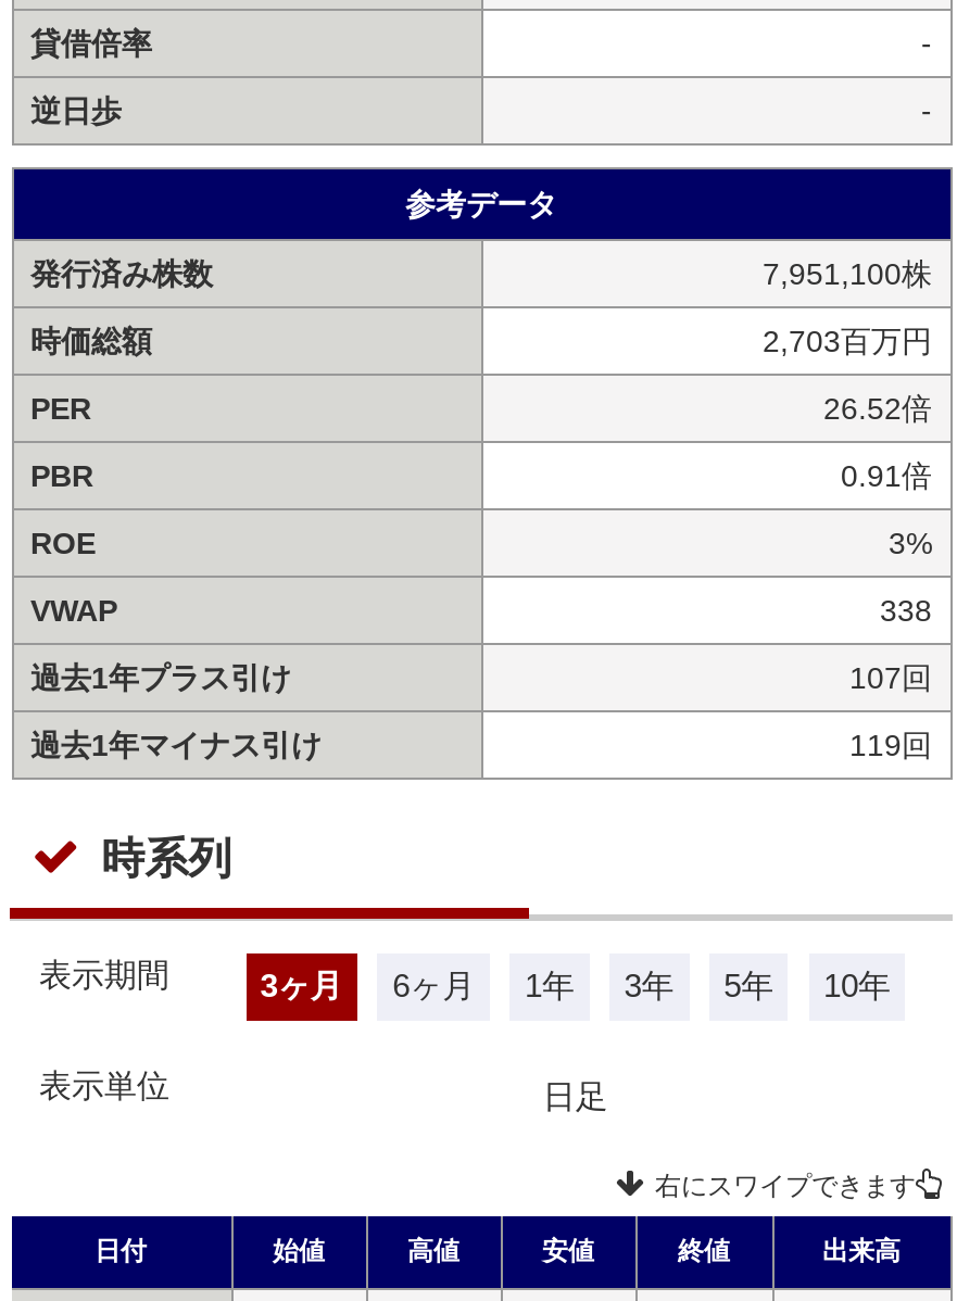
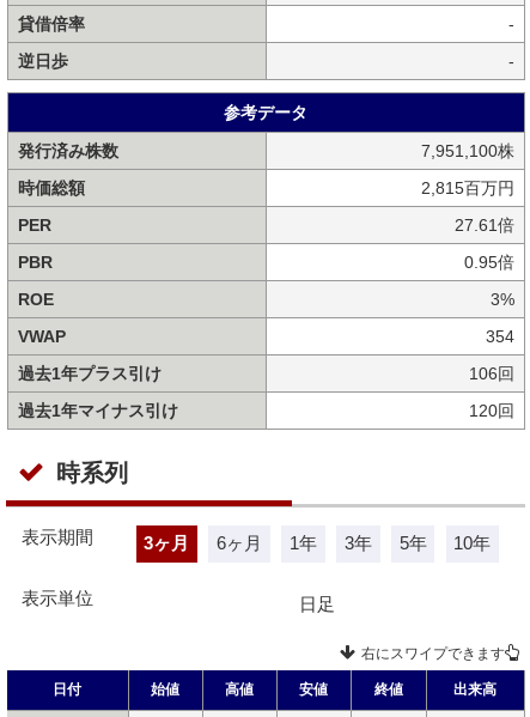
- 2,703百万円
+ 2,815百万円

- 26.52倍
+ 27.61倍

- 0.91倍
+ 0.95倍

- 338
+ 354

- 107回
+ 106回

- 119回
+ 120回
